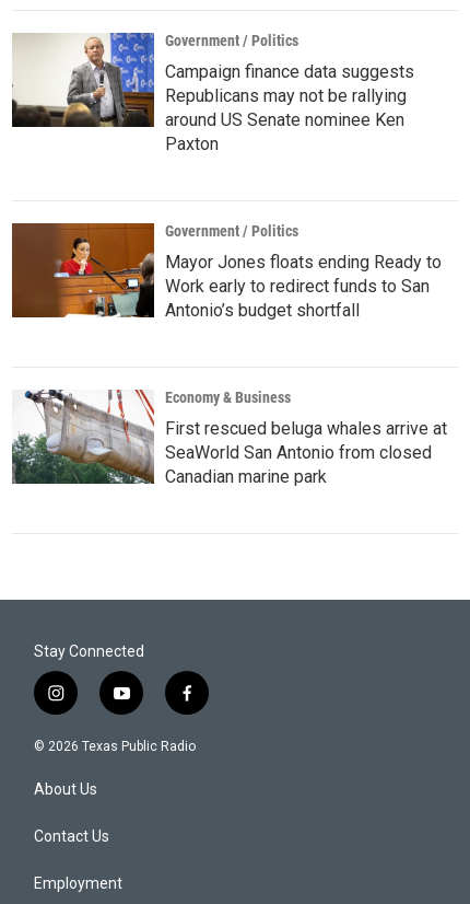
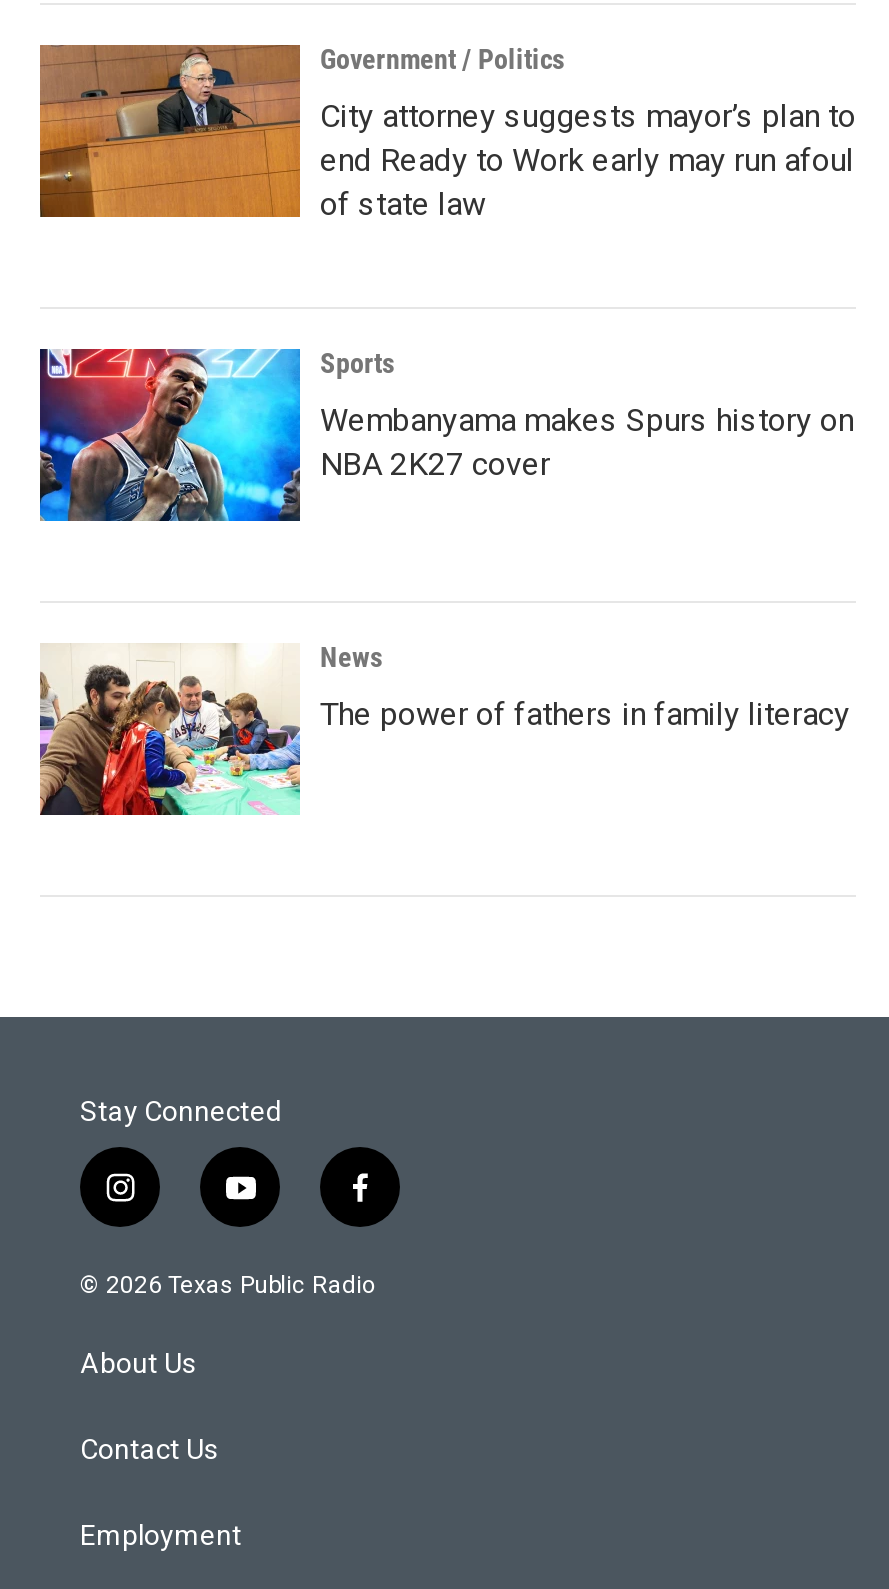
- [image]
- Campaign finance data suggests
- Republicans may not be rallying
- around US Senate nominee Ken
- Paxton
+ [image]
+ City attorney suggests mayor’s plan to
+ end Ready to Work early may run afoul
+ of state law

- [image]
- Government / Politics
+ [image]
+ Sports

- Mayor Jones floats ending Ready to
- Work early to redirect funds to San
- Antonio’s budget shortfall
+ Wembanyama makes Spurs history on
+ NBA 2K27 cover

- [image]
- Economy & Business
+ [image]
+ News

- First rescued beluga whales arrive at
- SeaWorld San Antonio from closed
- Canadian marine park
+ The power of fathers in family literacy
